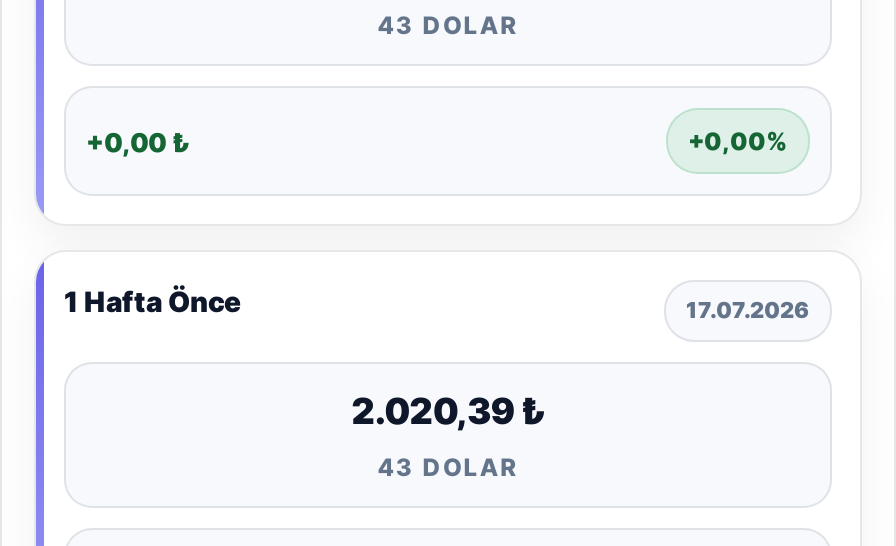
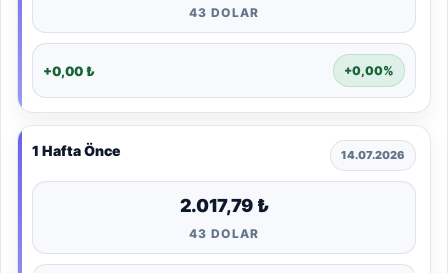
- 17.07.2026
+ 14.07.2026

- 2.020,39 ₺
+ 2.017,79 ₺
